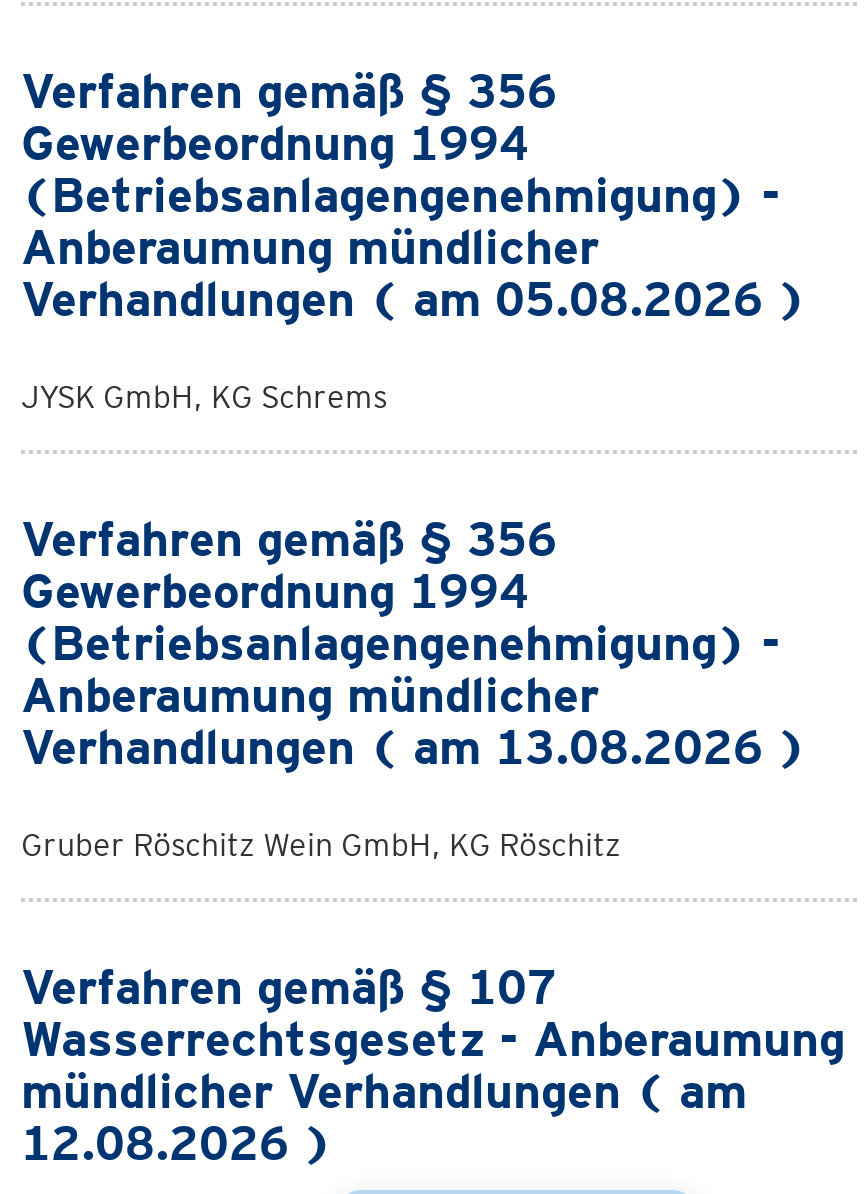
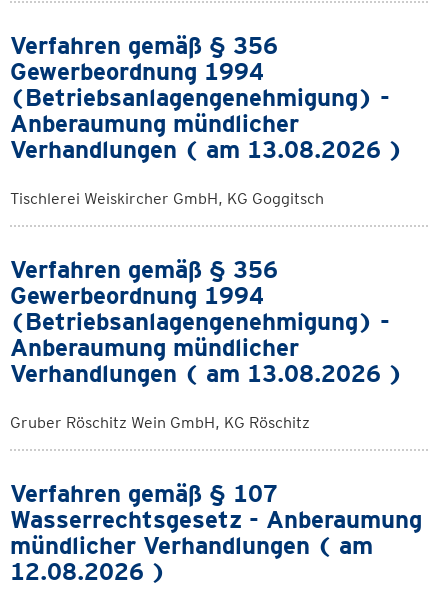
- Verhandlungen ( am 05.08.2026 )
+ Verhandlungen ( am 13.08.2026 )

- JYSK GmbH, KG Schrems
+ Tischlerei Weiskircher GmbH, KG Goggitsch
